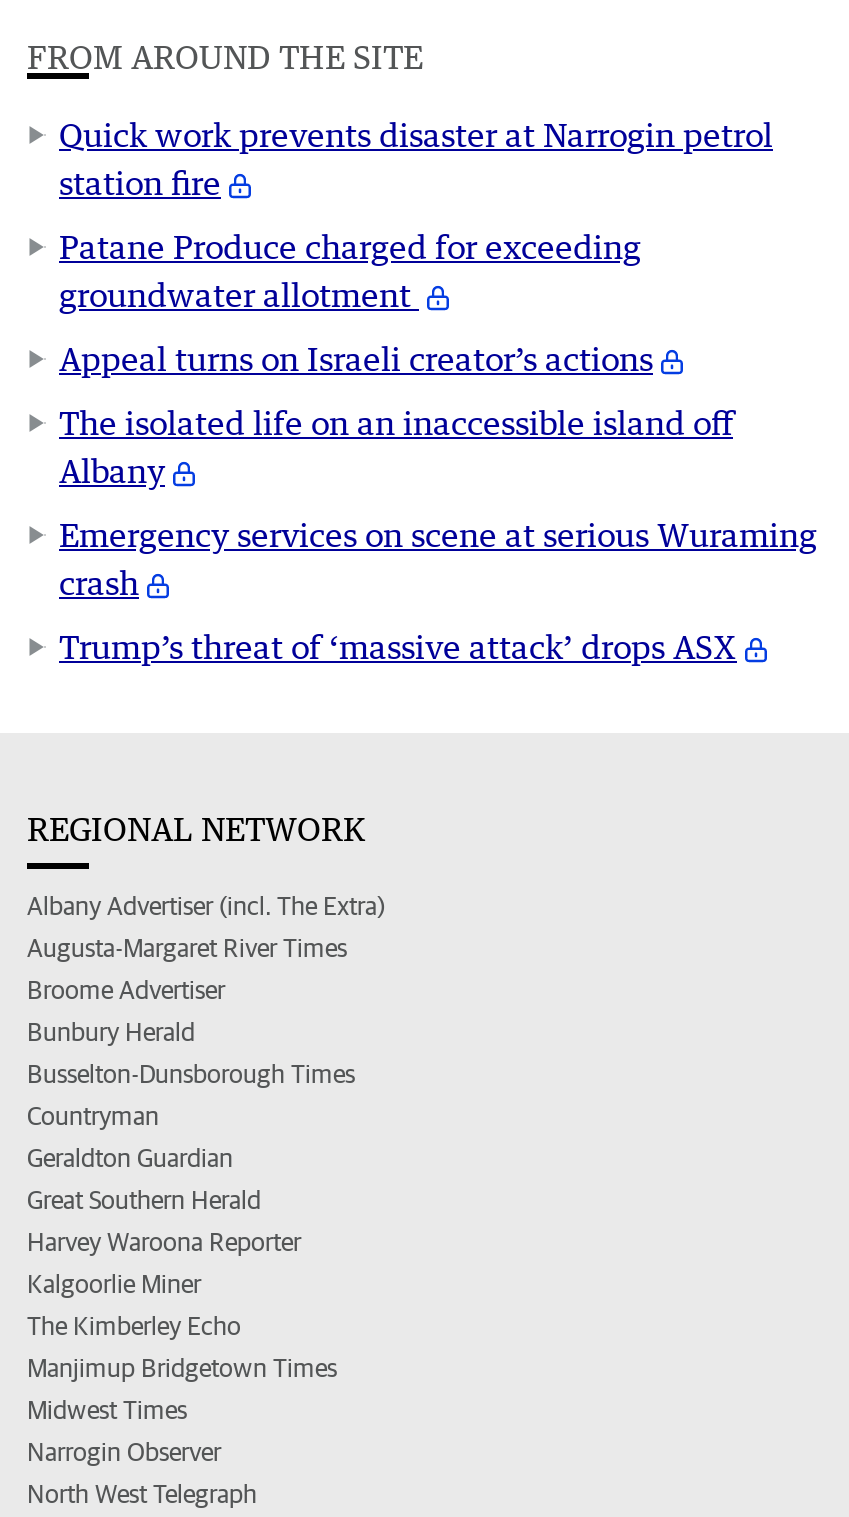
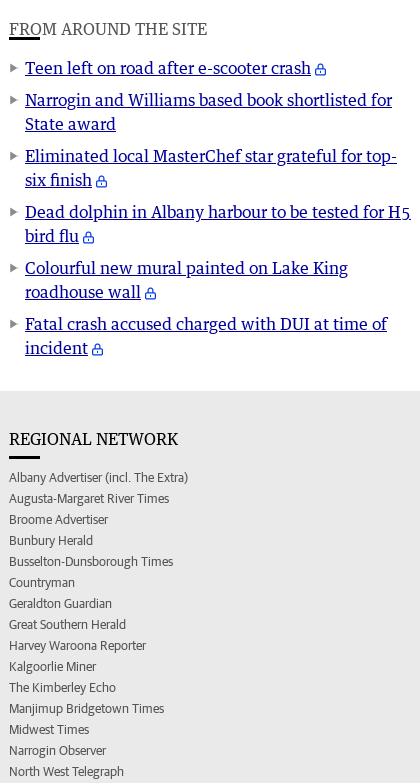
- Quick work prevents disaster at Narrogin petrol
- station fire
+ Teen left on road after e-scooter crash

- Patane Produce charged for exceeding
- groundwater allotment
+ Narrogin and Williams based book shortlisted for
+ State award

- Appeal turns on Israeli creator’s actions
+ Eliminated local MasterChef star grateful for top-
+ six finish

- The isolated life on an inaccessible island off
- Albany
+ Dead dolphin in Albany harbour to be tested for H5
+ bird flu

- Emergency services on scene at serious Wuraming
- crash
+ Colourful new mural painted on Lake King
+ roadhouse wall

- Trump’s threat of ‘massive attack’ drops ASX
+ Fatal crash accused charged with DUI at time of
+ incident
